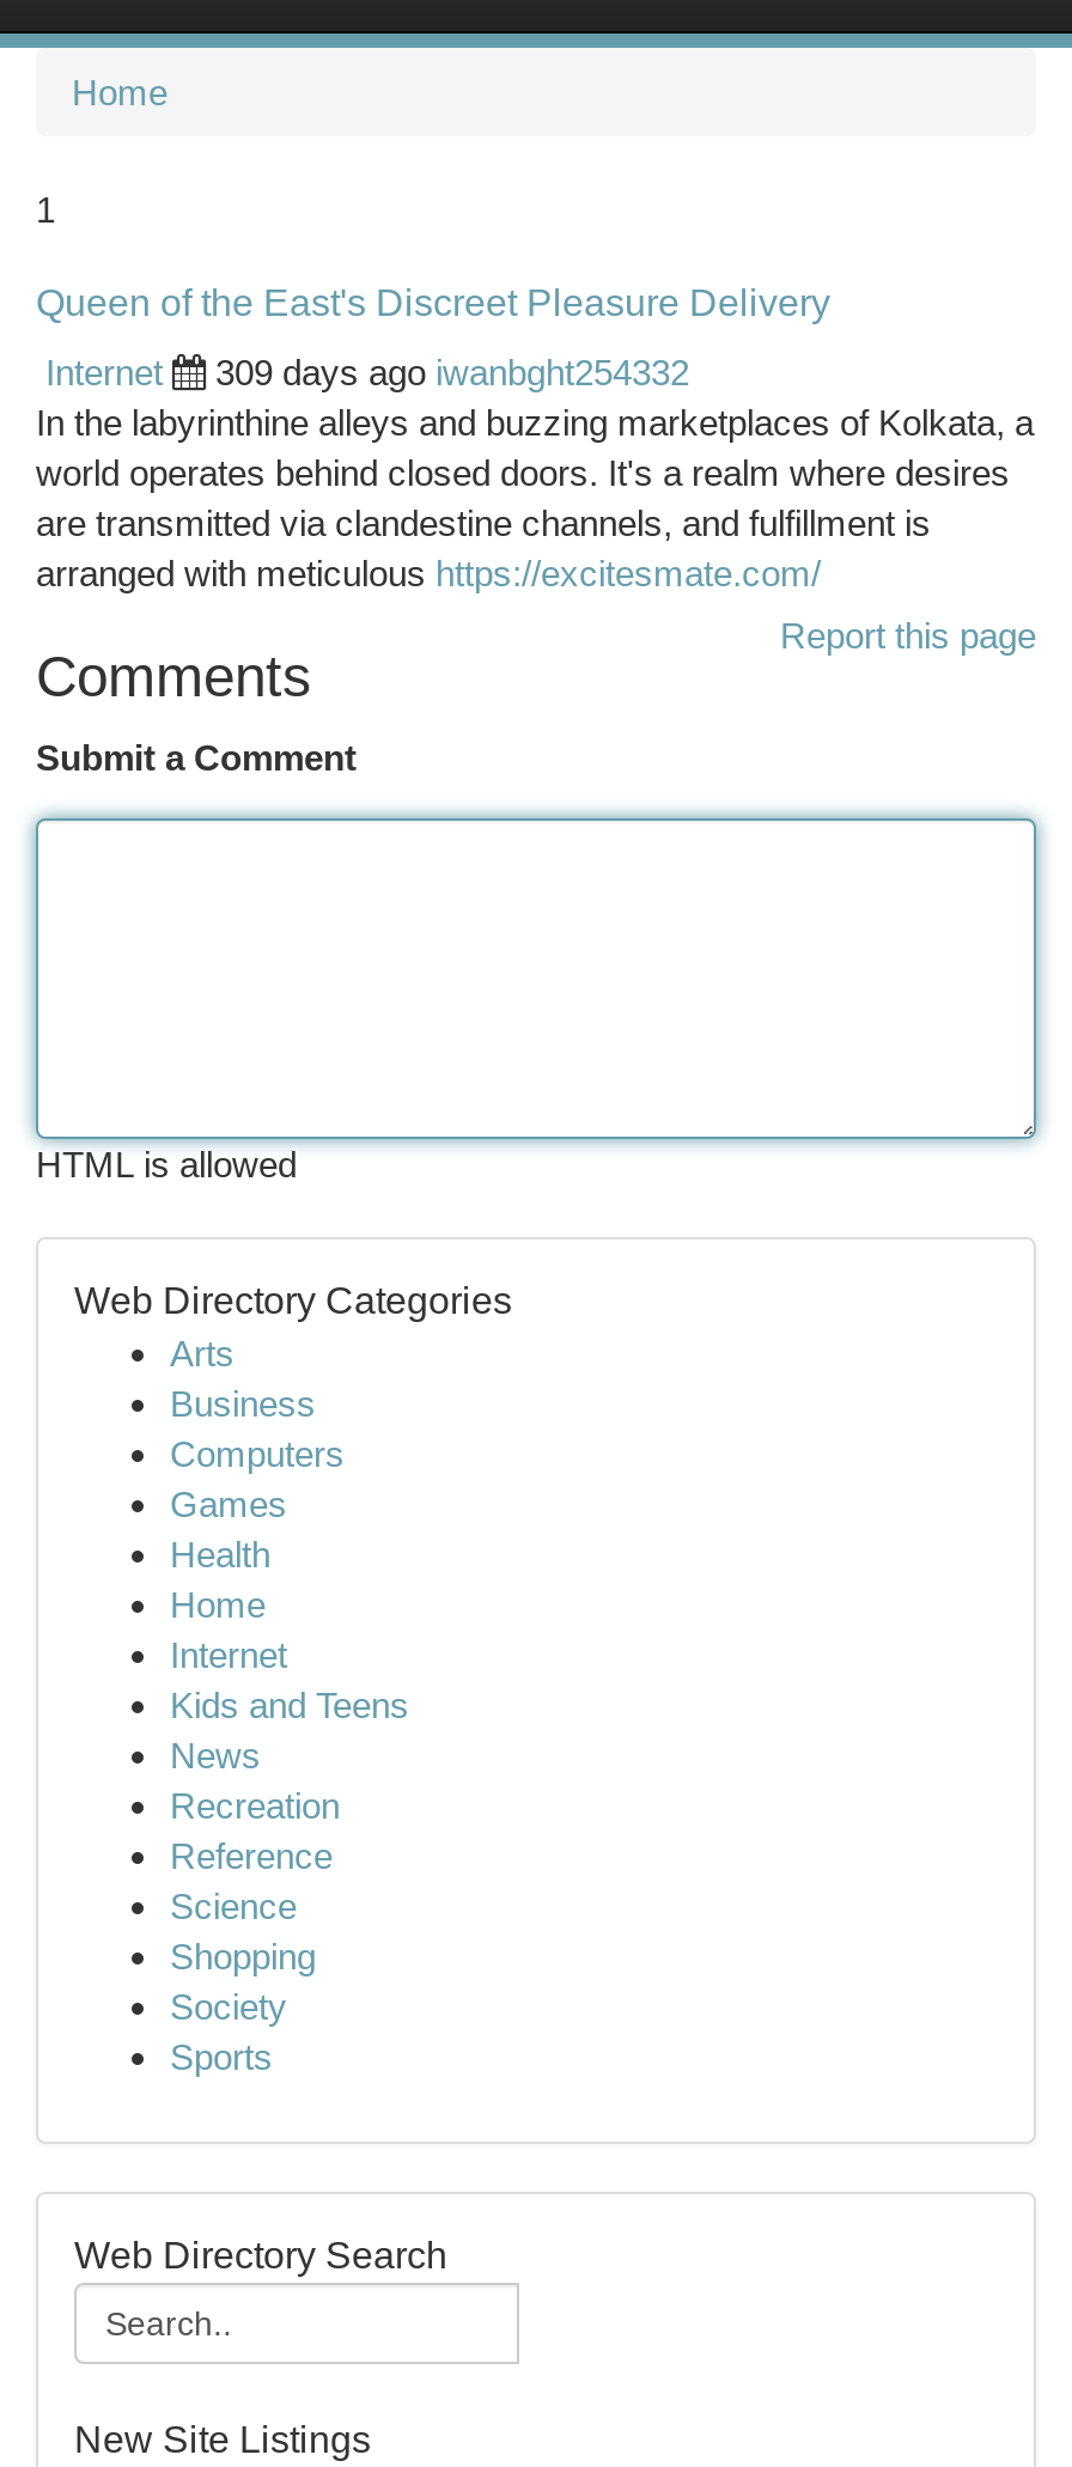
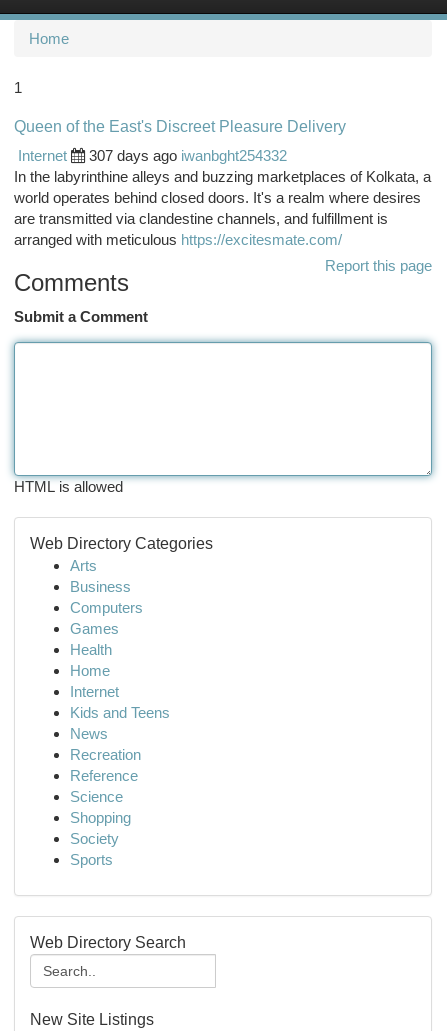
- 309 days ago iwanbght254332
+ 307 days ago iwanbght254332
